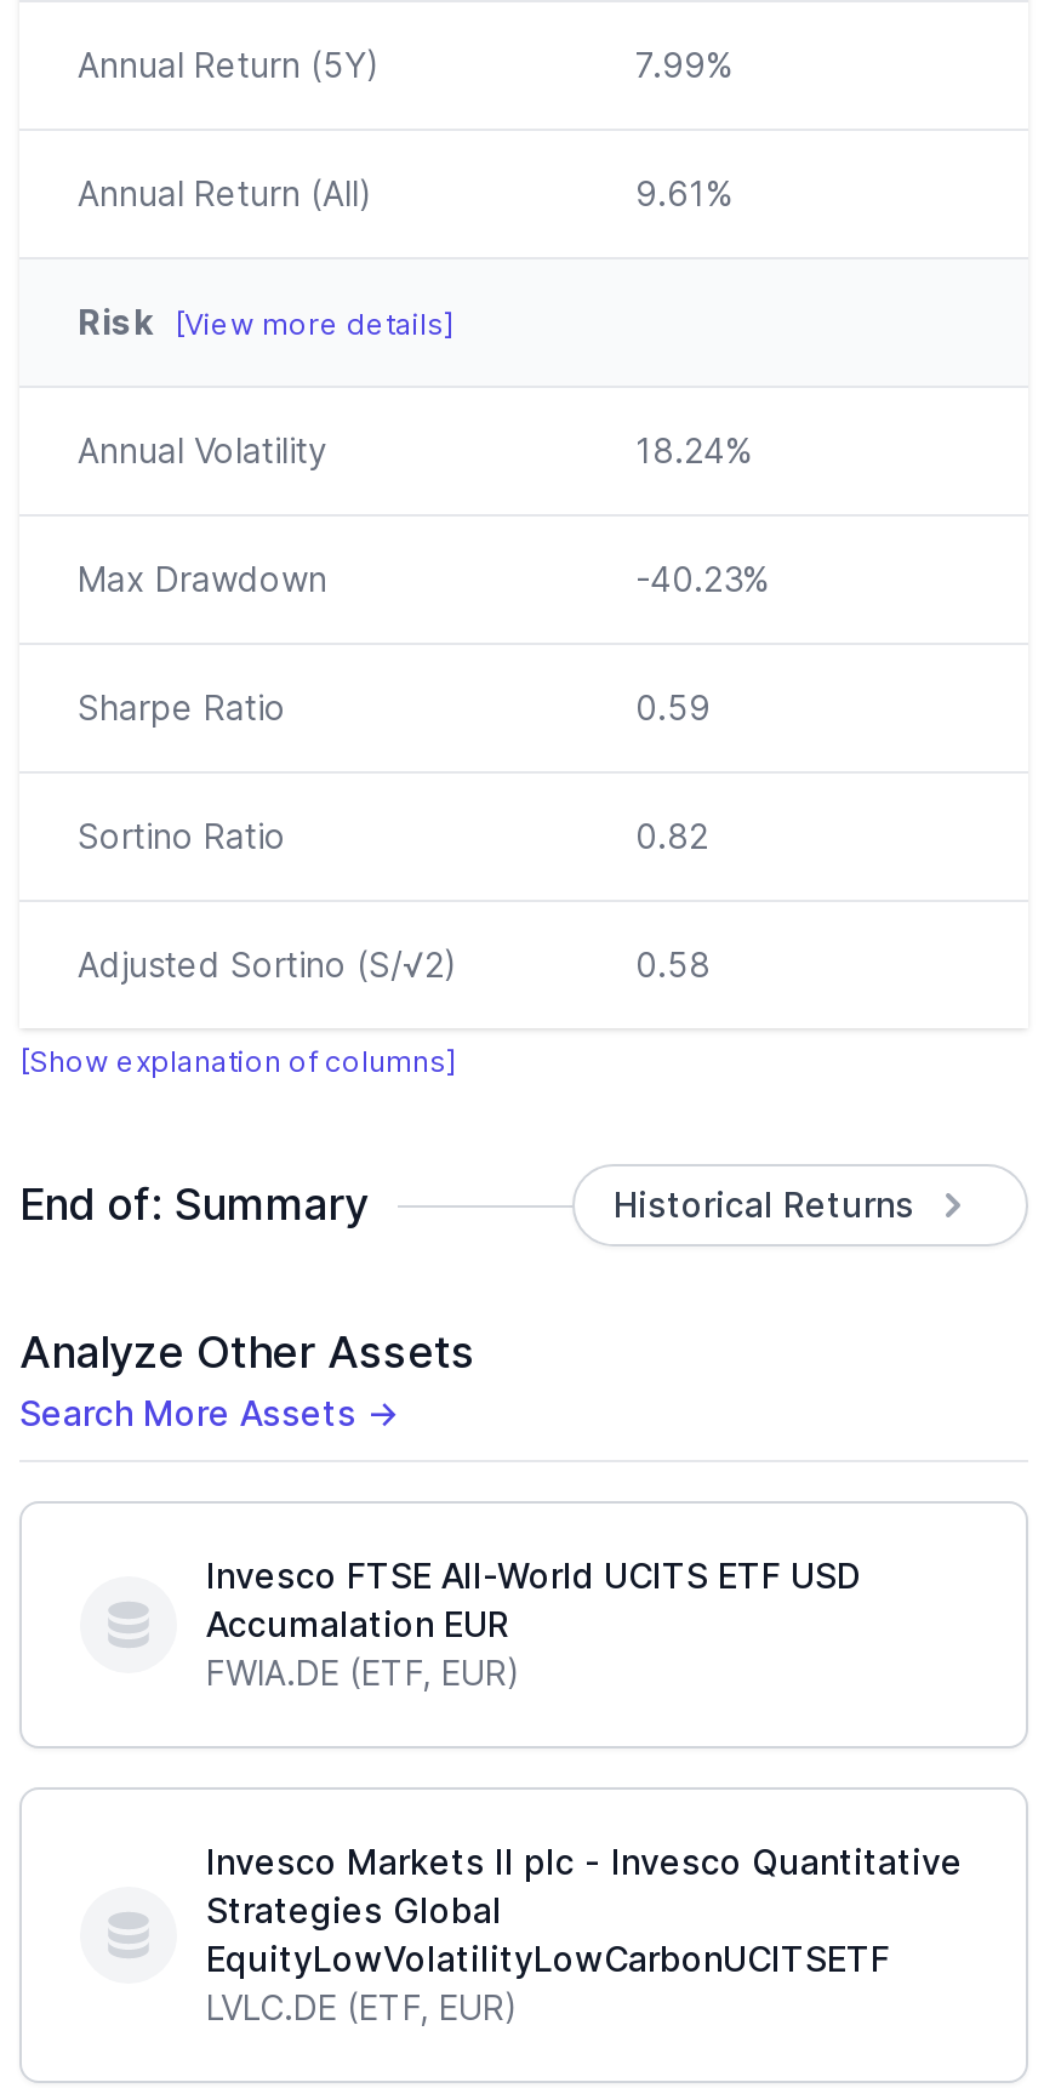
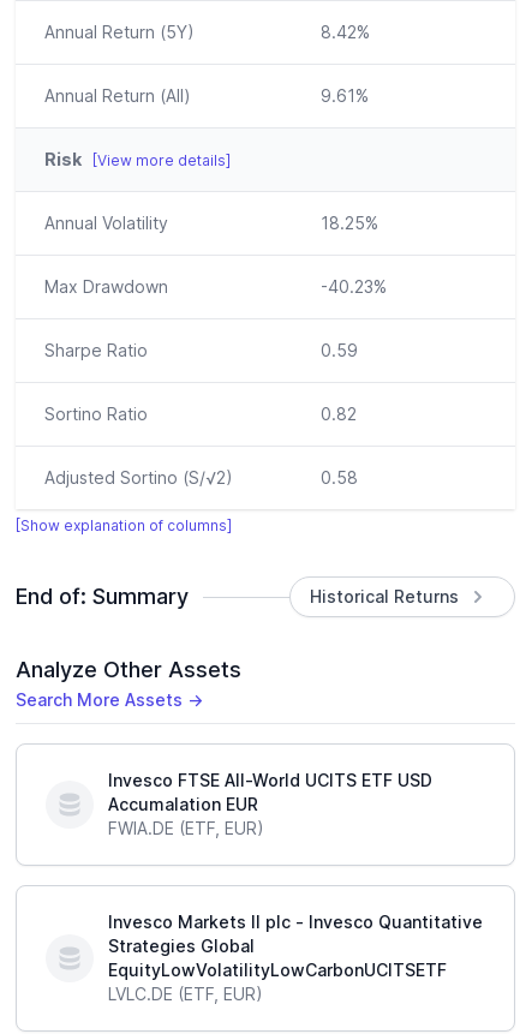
- 7.99%
+ 8.42%

- 18.24%
+ 18.25%
